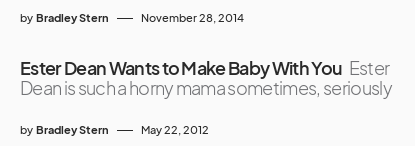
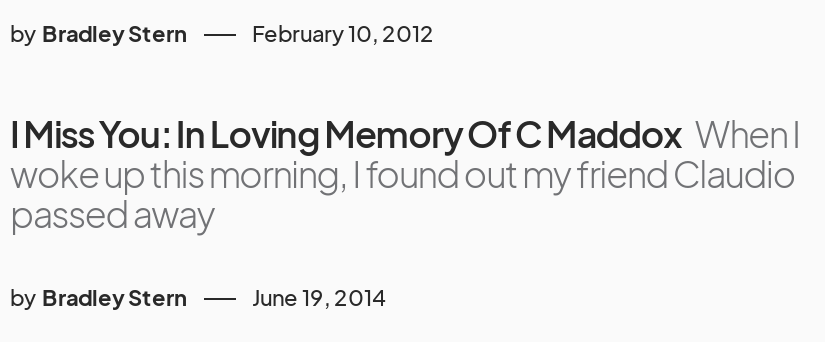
- November 28, 2014
+ February 10, 2012

- Ester Dean Wants to Make Baby With You Ester
- Dean is such a horny mama sometimes, seriously
+ I Miss You: In Loving Memory Of C Maddox When I
+ woke up this morning, I found out my friend Claudio
+ passed away

- May 22, 2012
+ June 19, 2014
